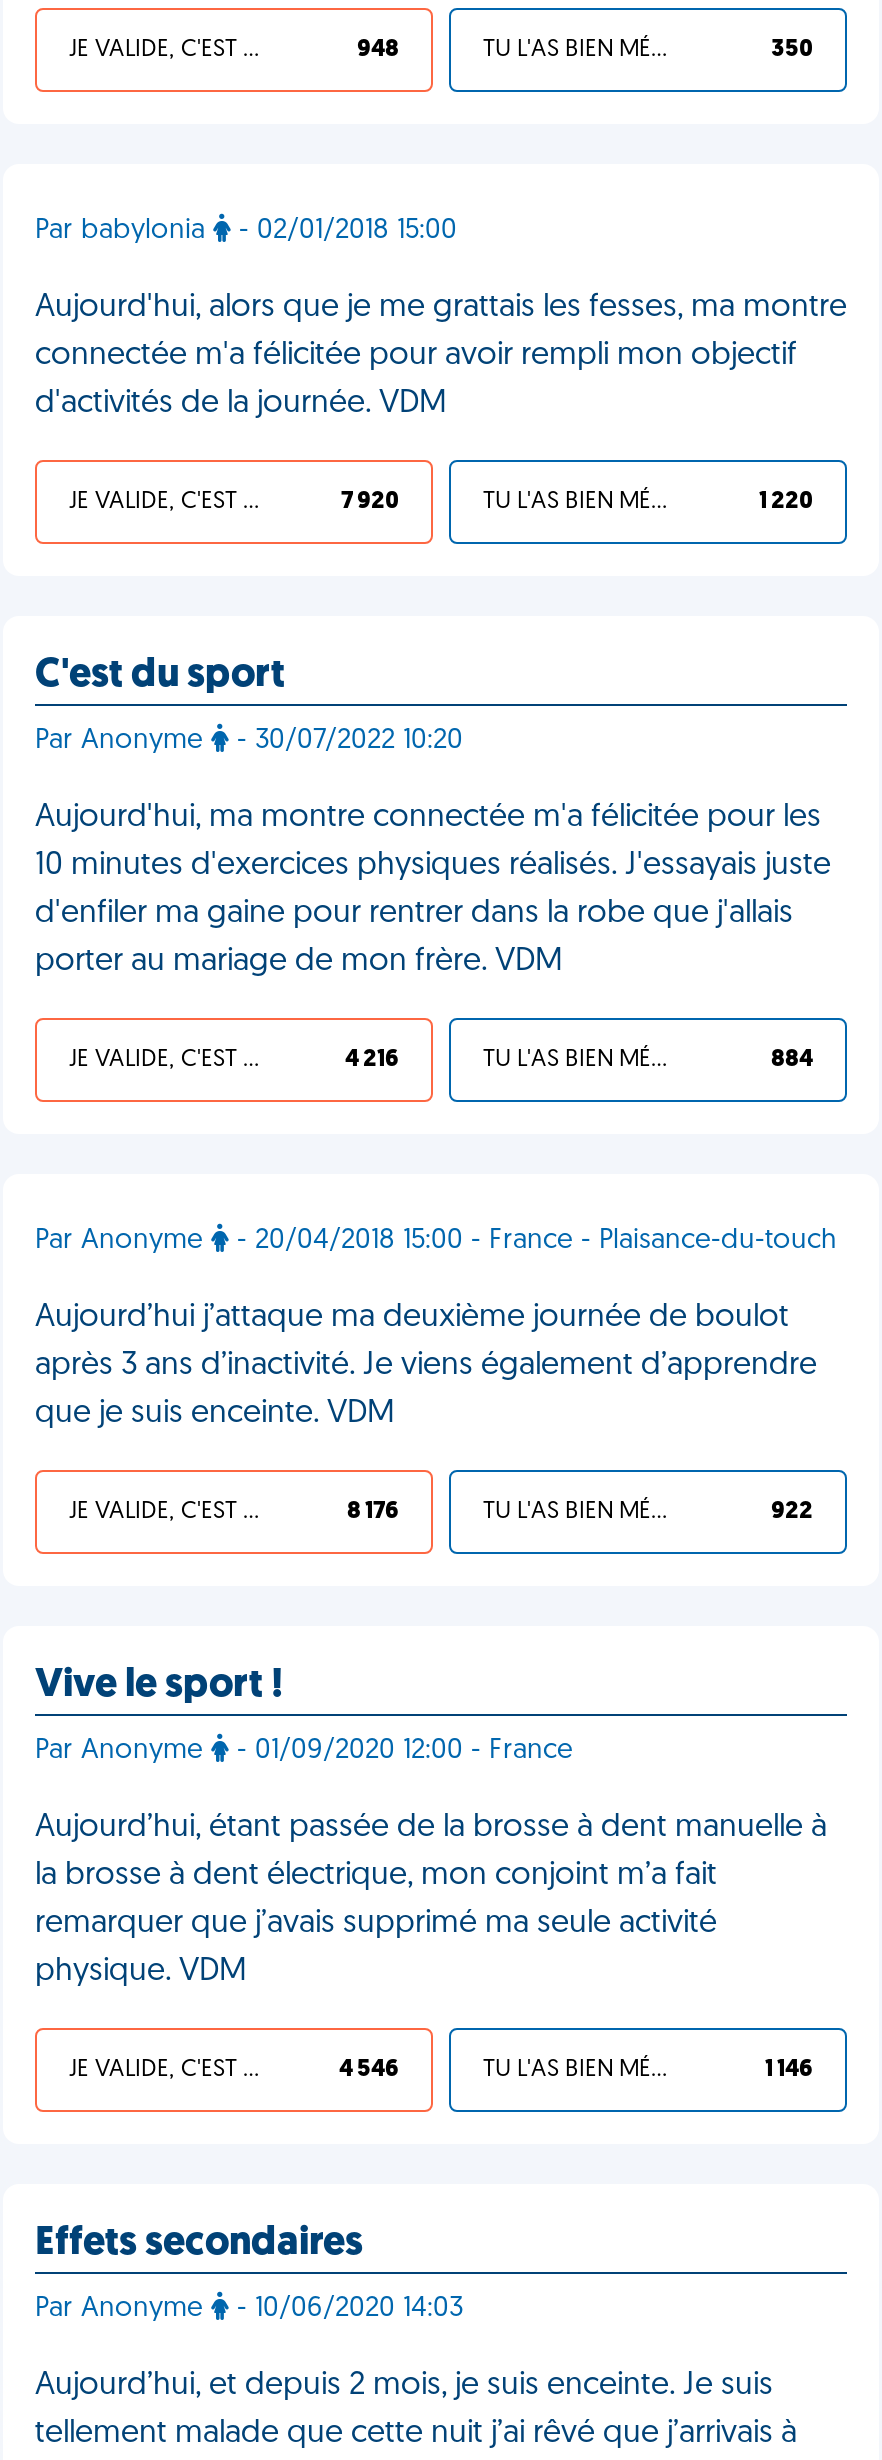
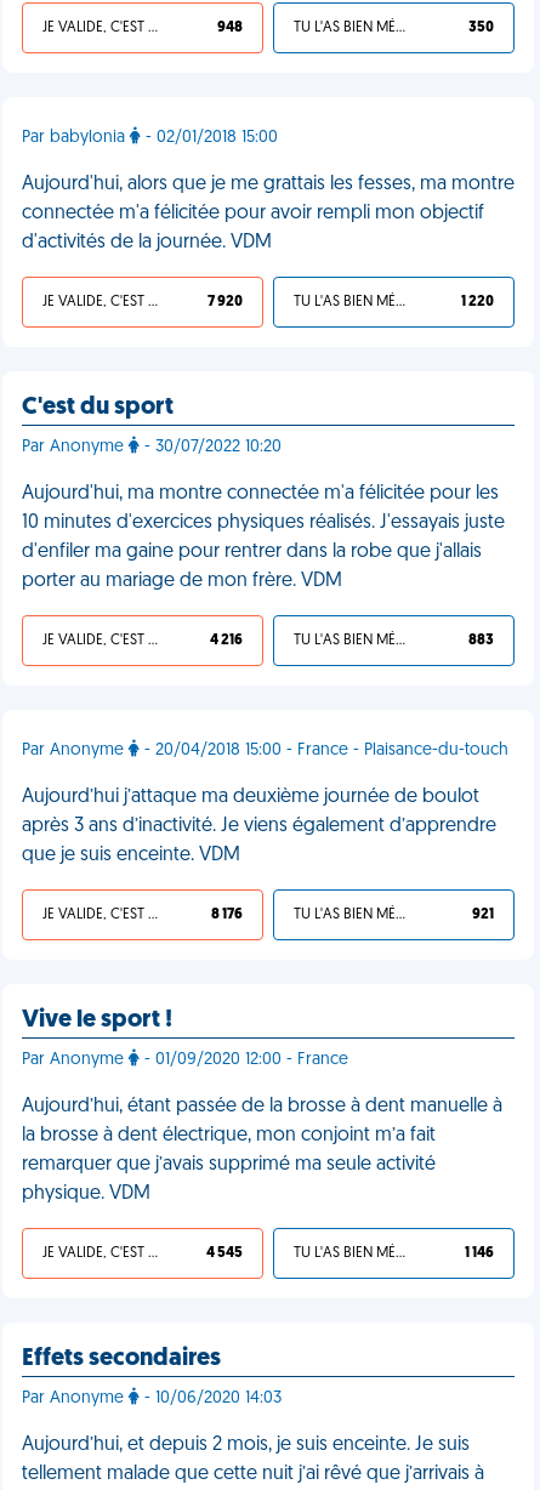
- 884
+ 883

- 922
+ 921

- 4 546
+ 4 545
